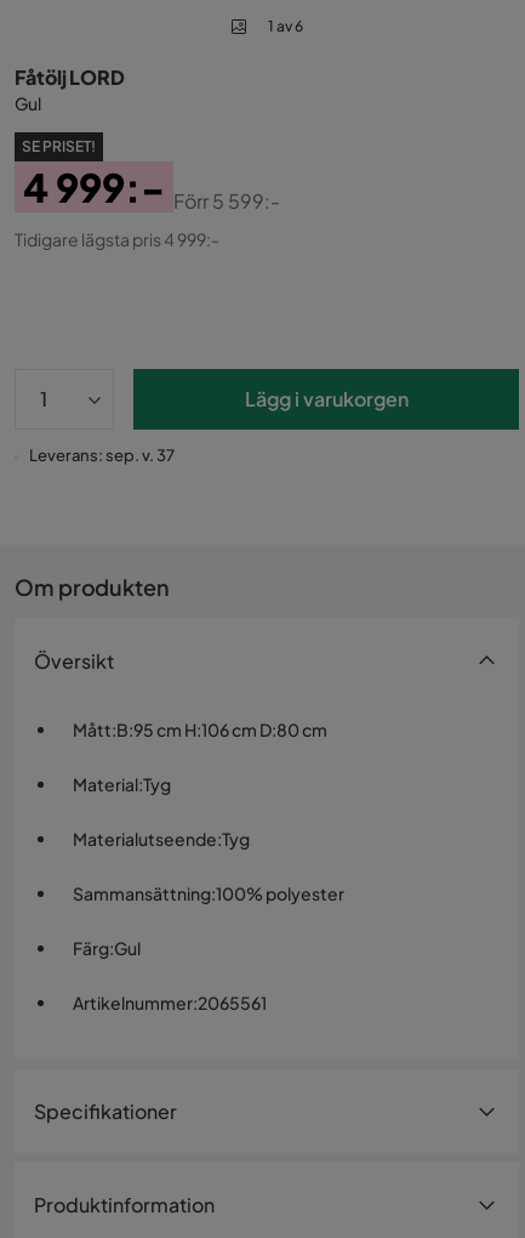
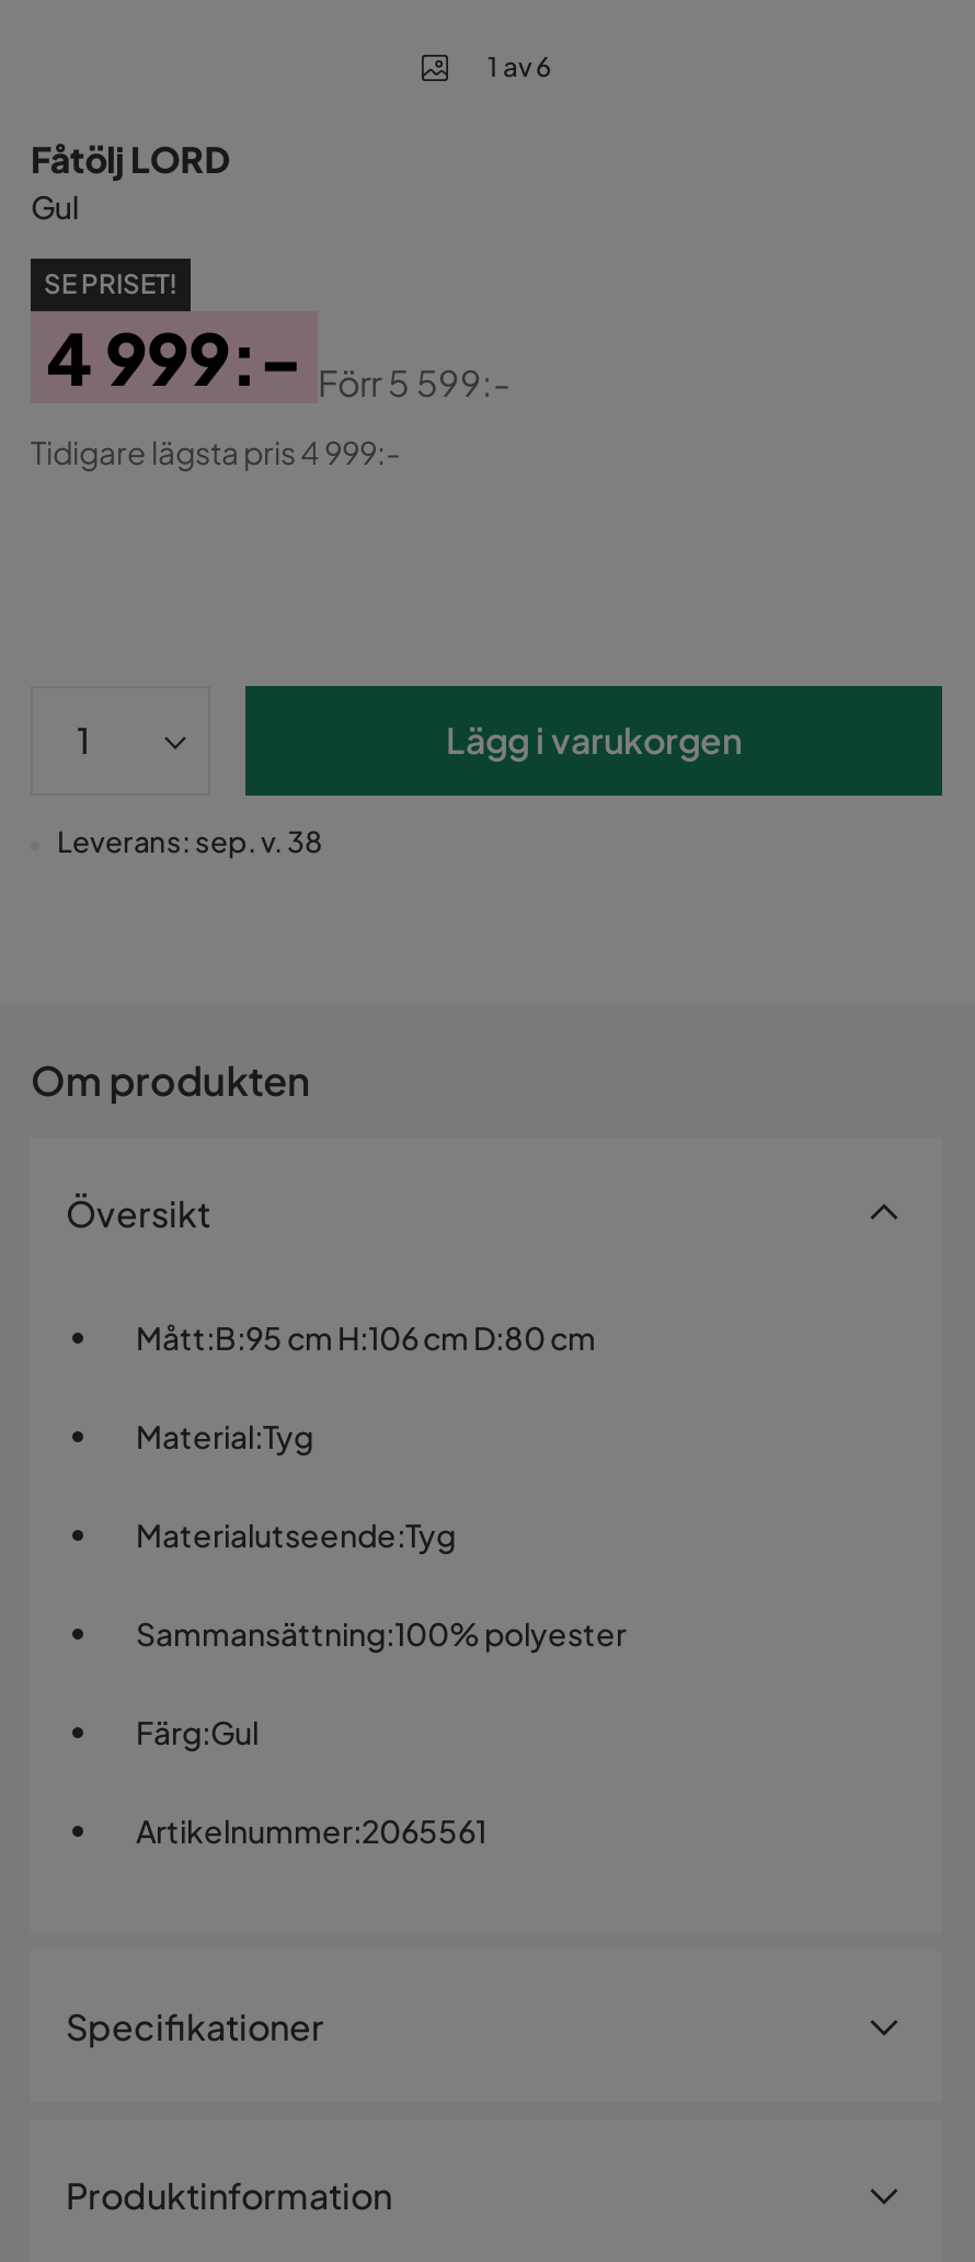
- Leverans: sep. v. 37
+ Leverans: sep. v. 38
